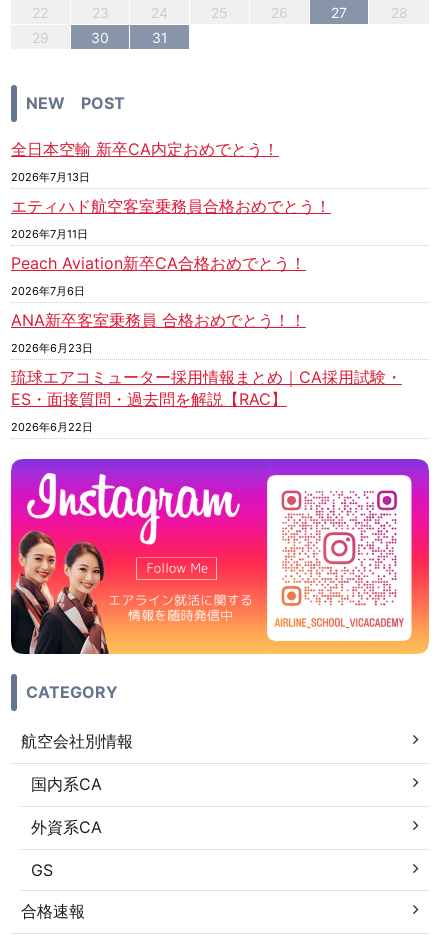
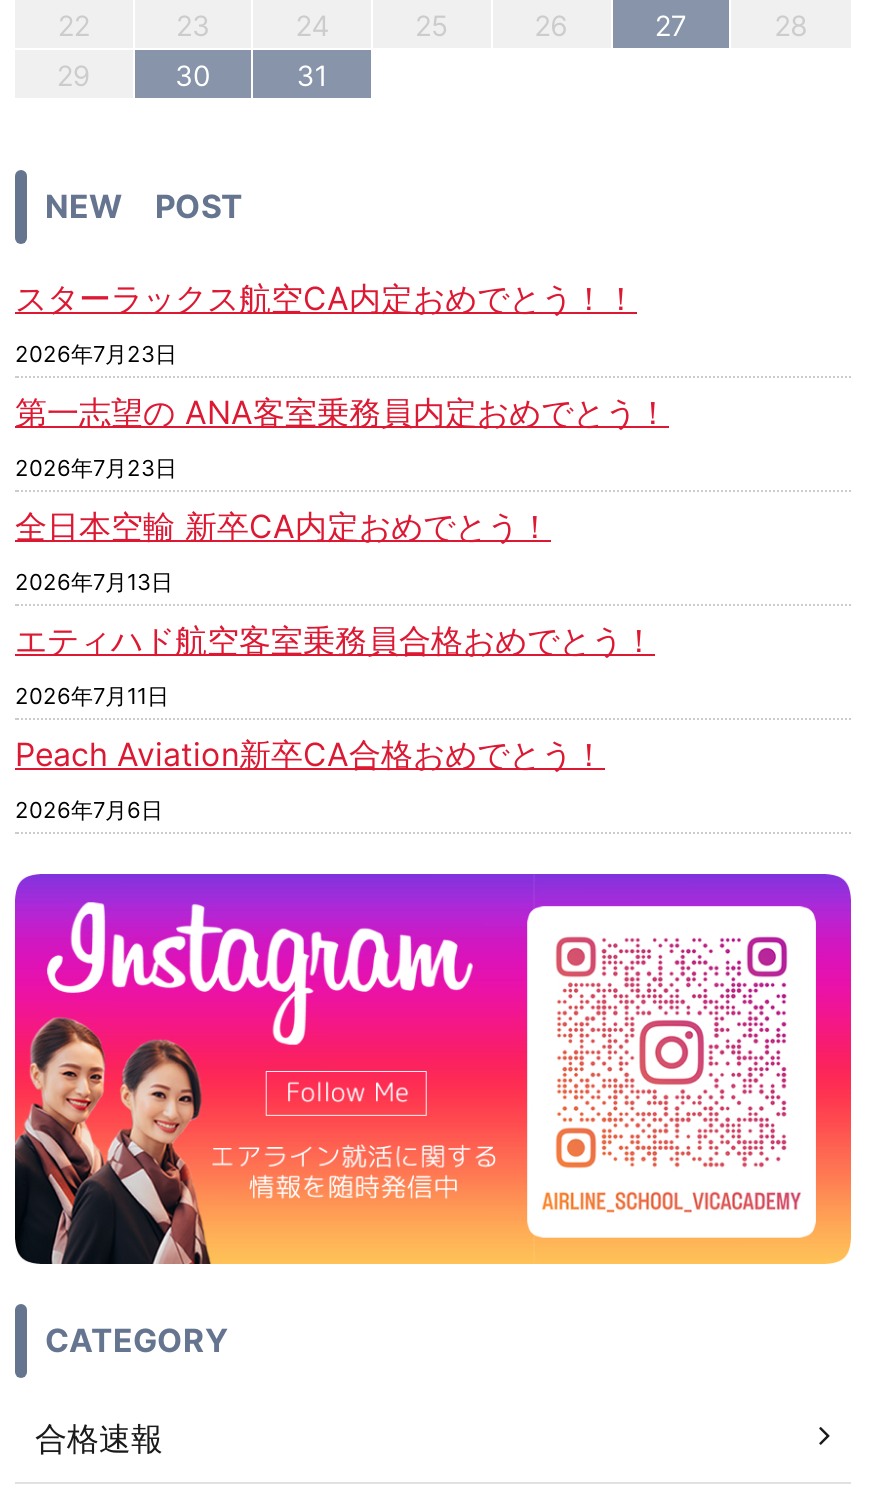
+ スターラックス航空CA内定おめでとう！！
+ 2026年7月23日
+ 第一志望の ANA客室乗務員内定おめでとう！
+ 2026年7月23日

moved down: 全日本空輸 新卒CA内定おめでとう！ | 2026年7月13日 | エティハド航空客室乗務員合格おめでとう！ | 2026年7月11日 | Peach Aviation新卒CA合格おめでとう！ | 2026年7月6日

- ANA新卒客室乗務員 合格おめでとう！！
- 2026年6月23日
- 琉球エアコミューター採用情報まとめ｜CA採用試験・
- ES・面接質問・過去問を解説【RAC】
- 2026年6月22日

- 航空会社別情報
- 国内系CA
- 外資系CA
- GS
